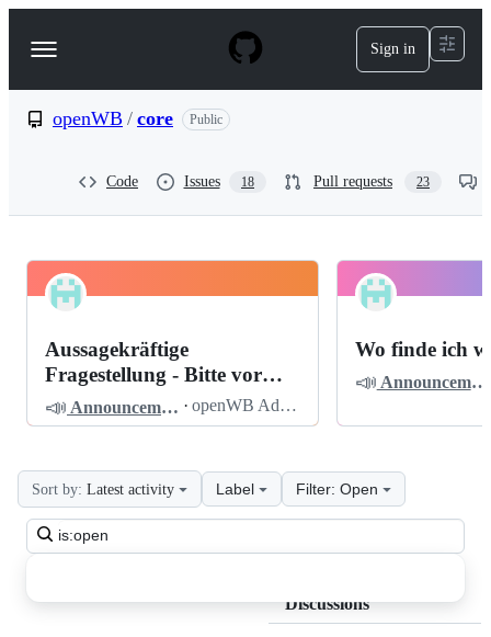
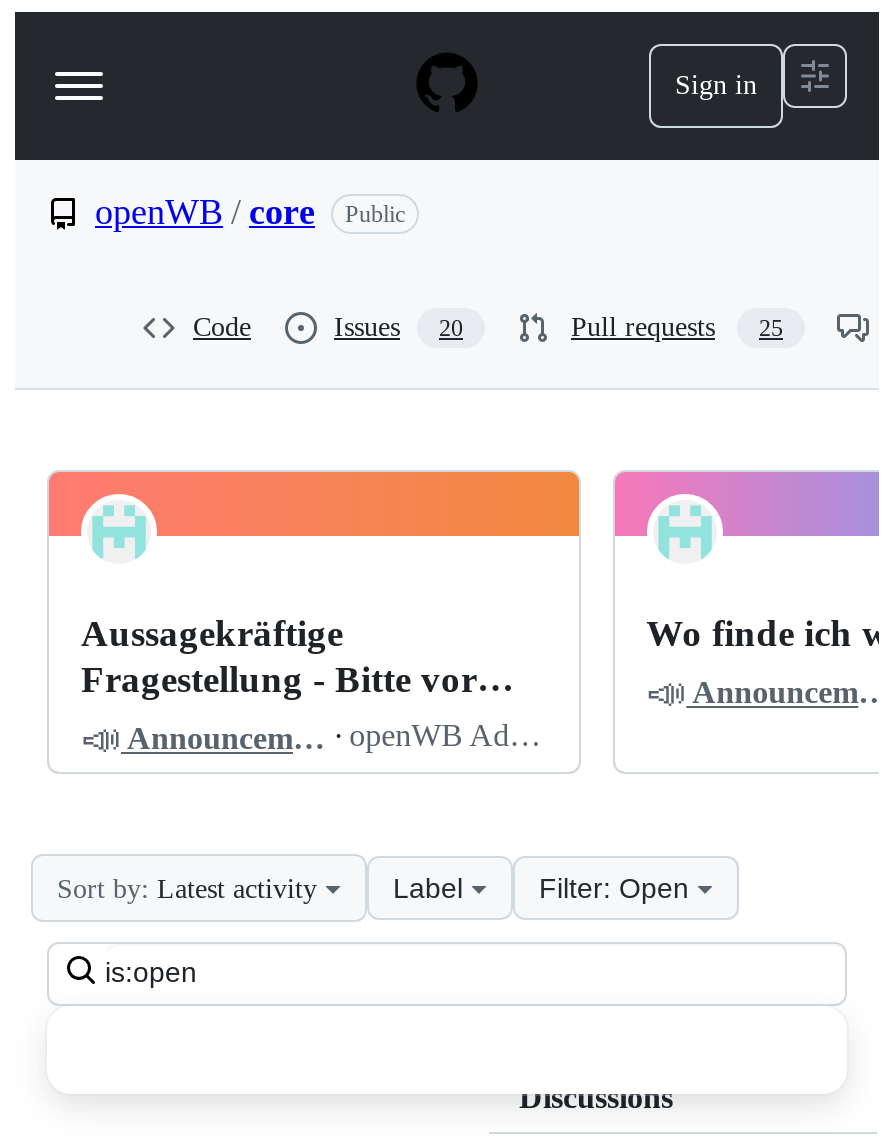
- Issues 18
+ Issues 20

- Pull requests 23
+ Pull requests 25
